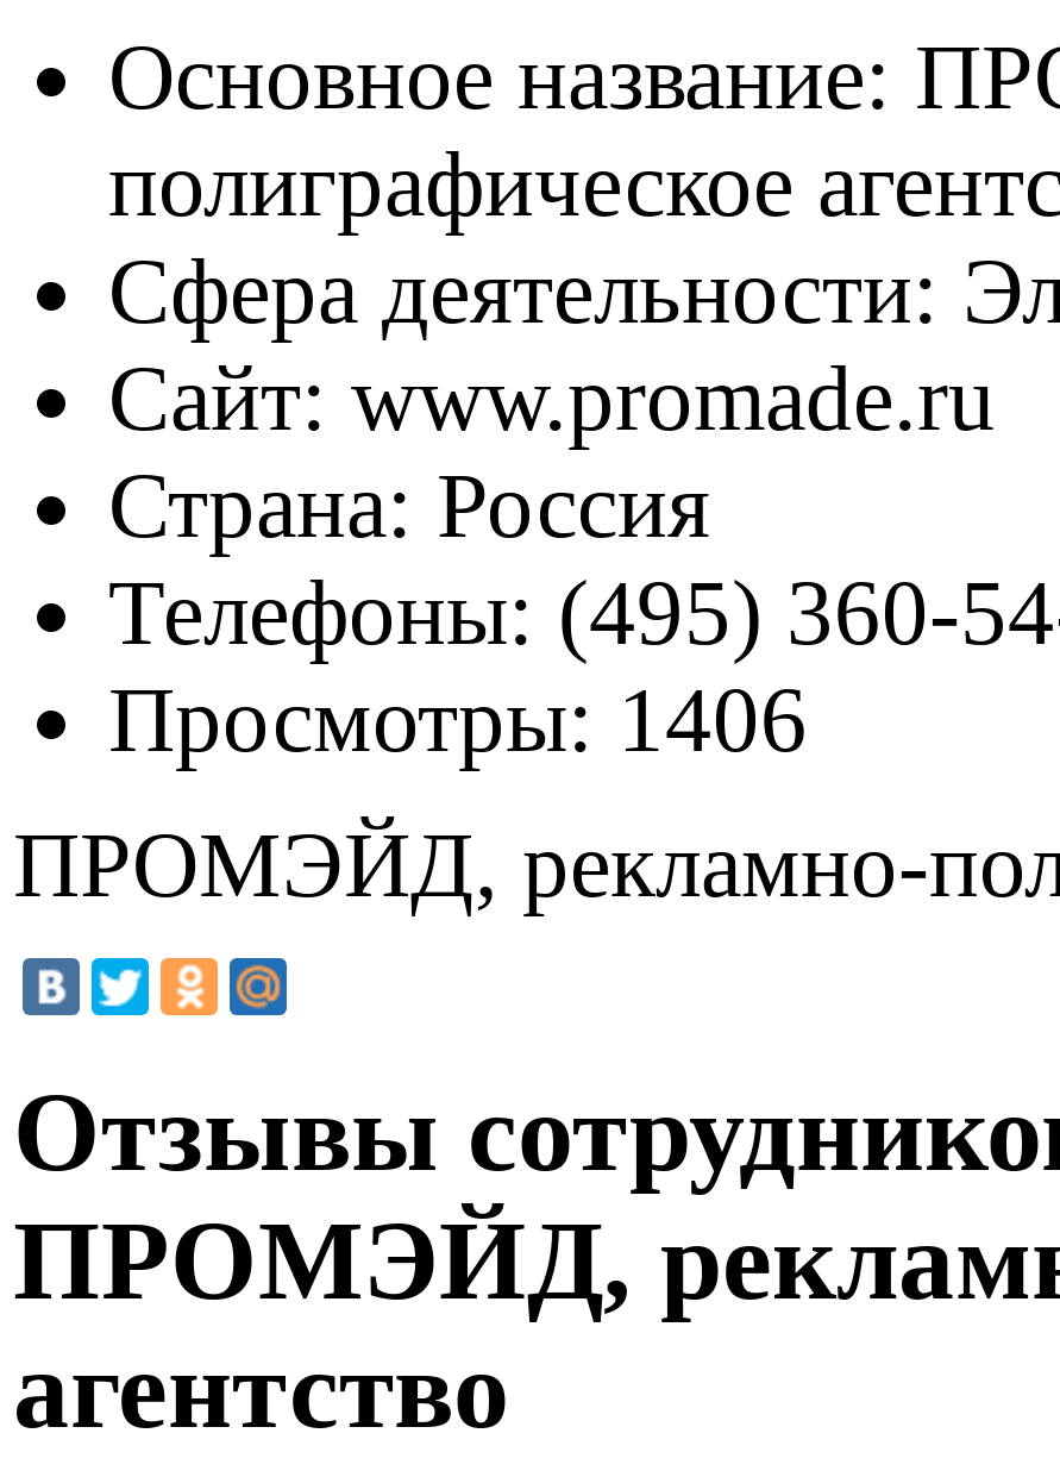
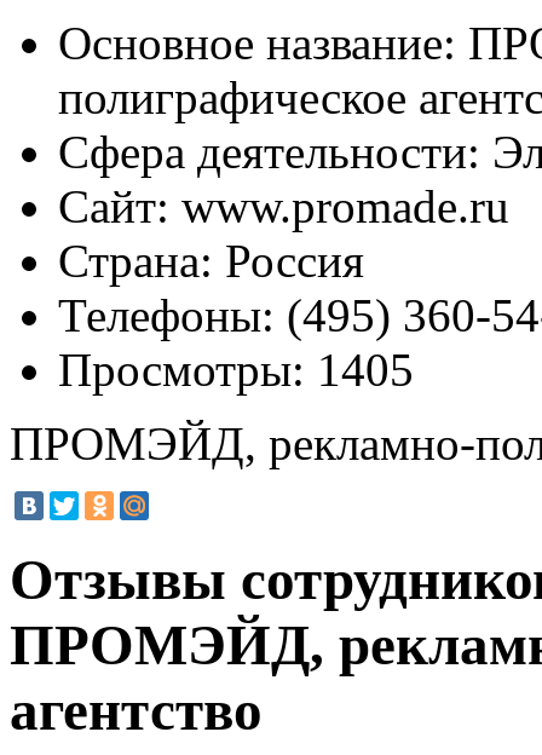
- Просмотры: 1406
+ Просмотры: 1405
